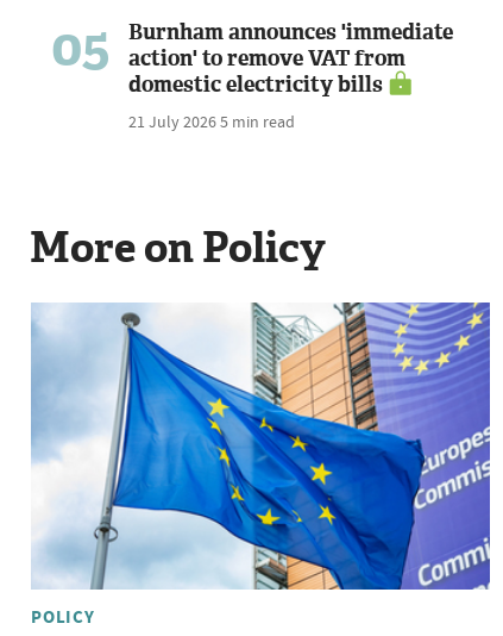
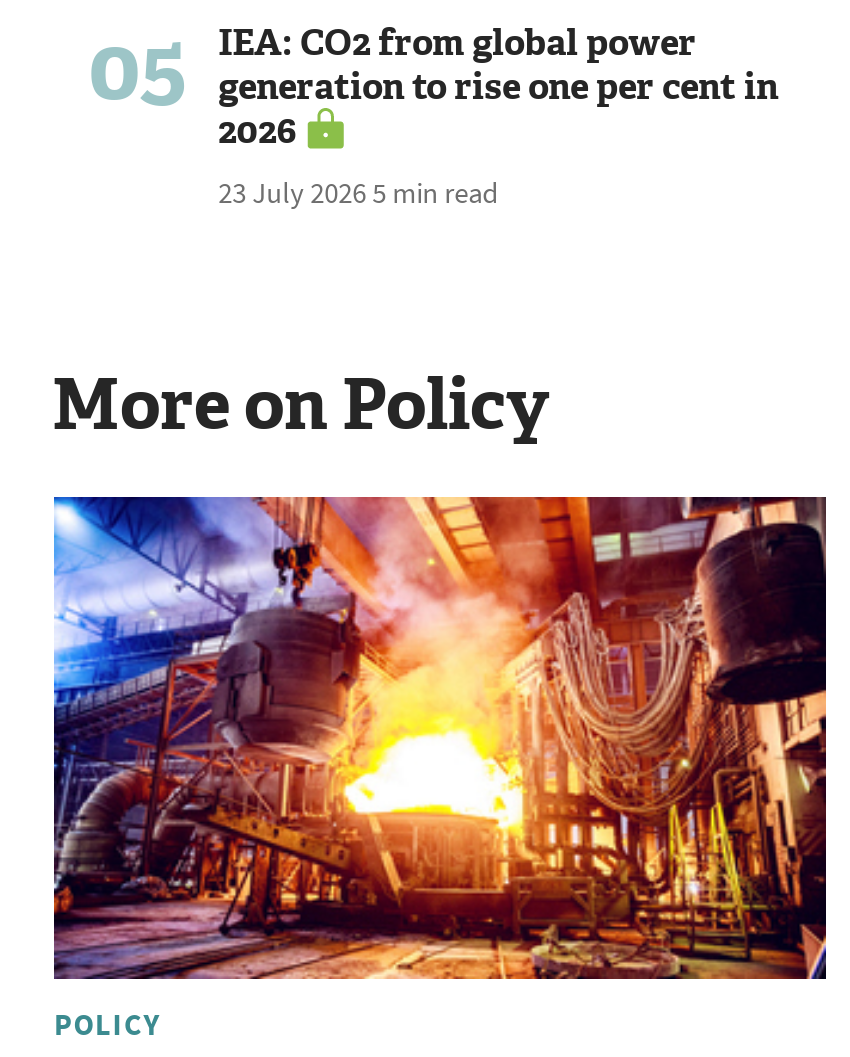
- Burnham announces 'immediate
- action' to remove VAT from
- domestic electricity bills
- 21 July 2026 5 min read
+ IEA: CO2 from global power
+ generation to rise one per cent in
+ 2026
+ 23 July 2026 5 min read

- [image]
+ [image]
